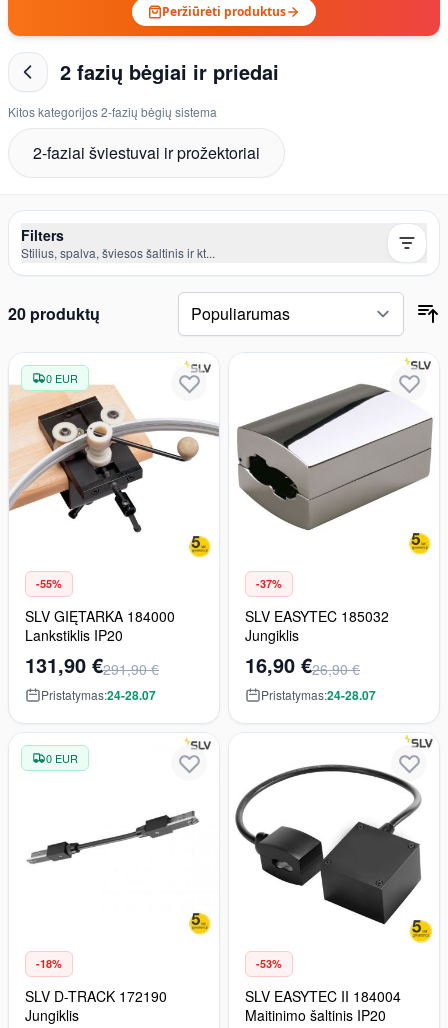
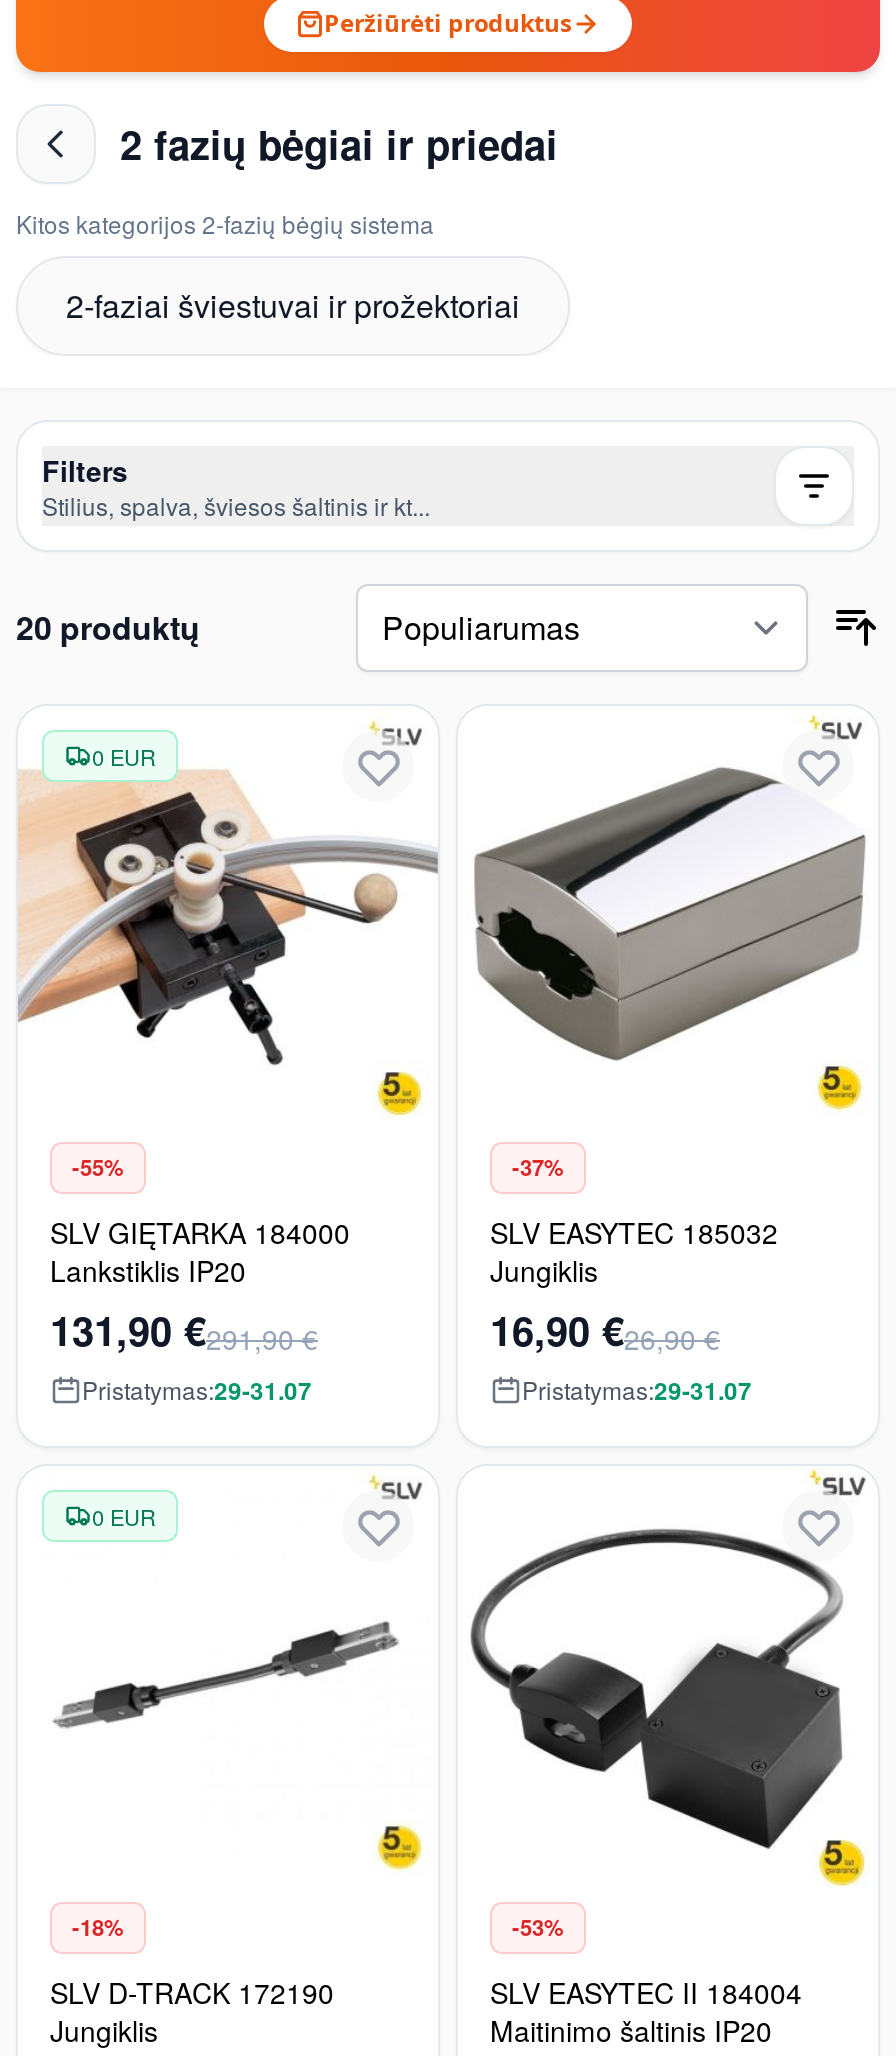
- Pristatymas:24-28.07
+ Pristatymas:29-31.07

- Pristatymas:24-28.07
+ Pristatymas:29-31.07
